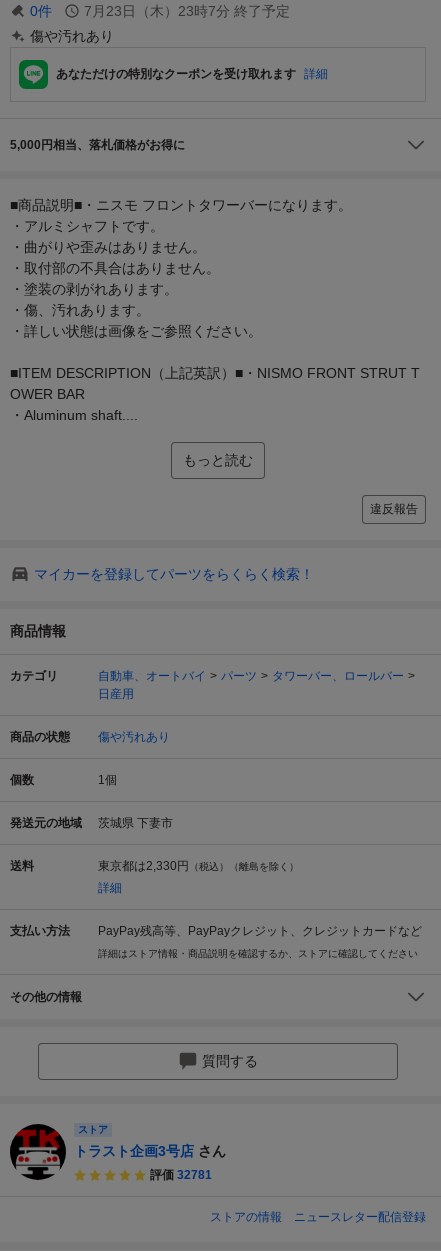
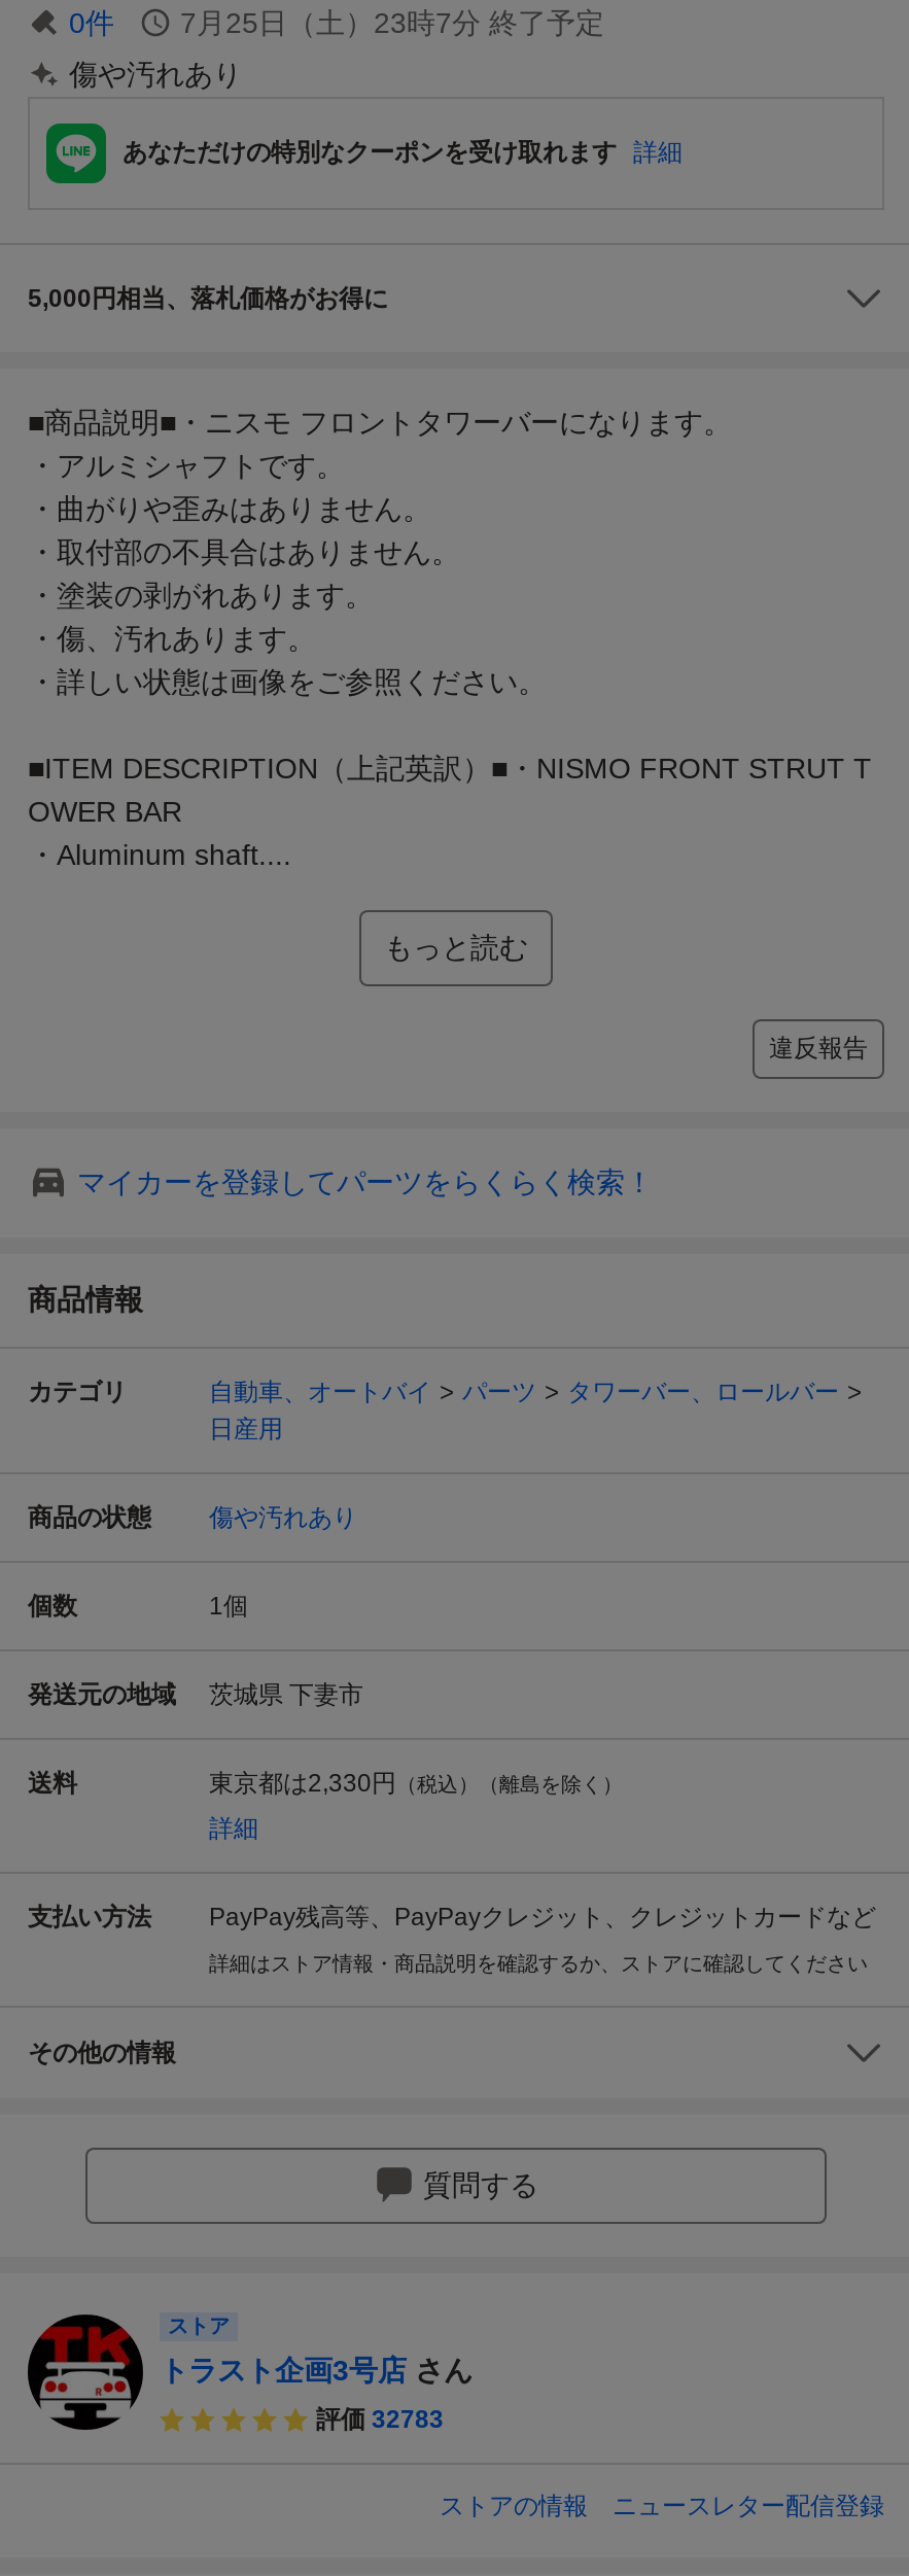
- 7月23日（木）23時7分 終了予定
+ 7月25日（土）23時7分 終了予定

- 評価 32781
+ 評価 32783
